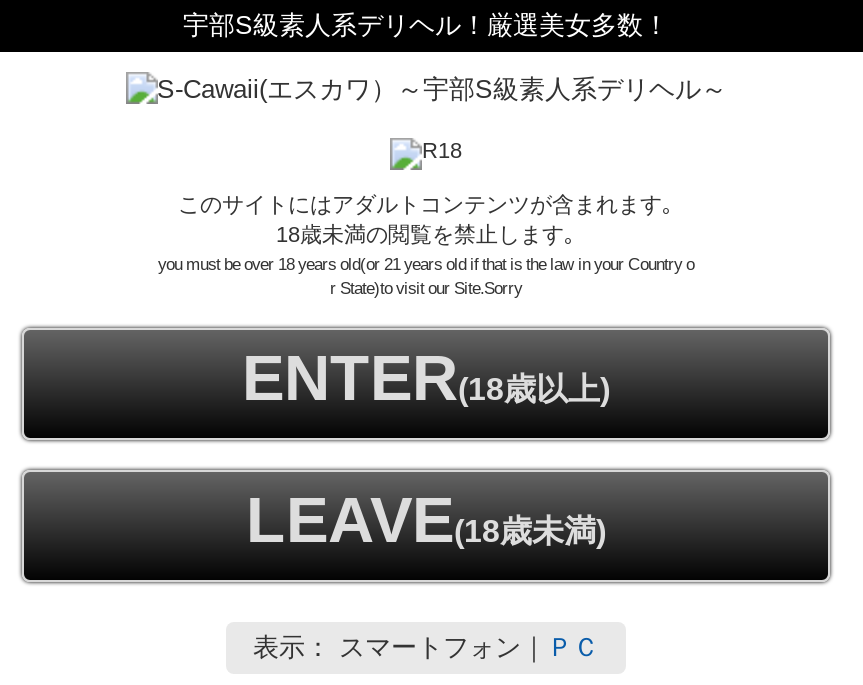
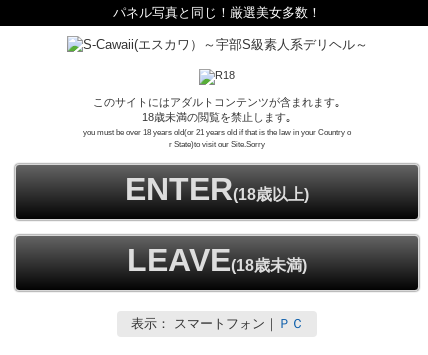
- 宇部S級素人系デリヘル！厳選美女多数！
+ パネル写真と同じ！厳選美女多数！
